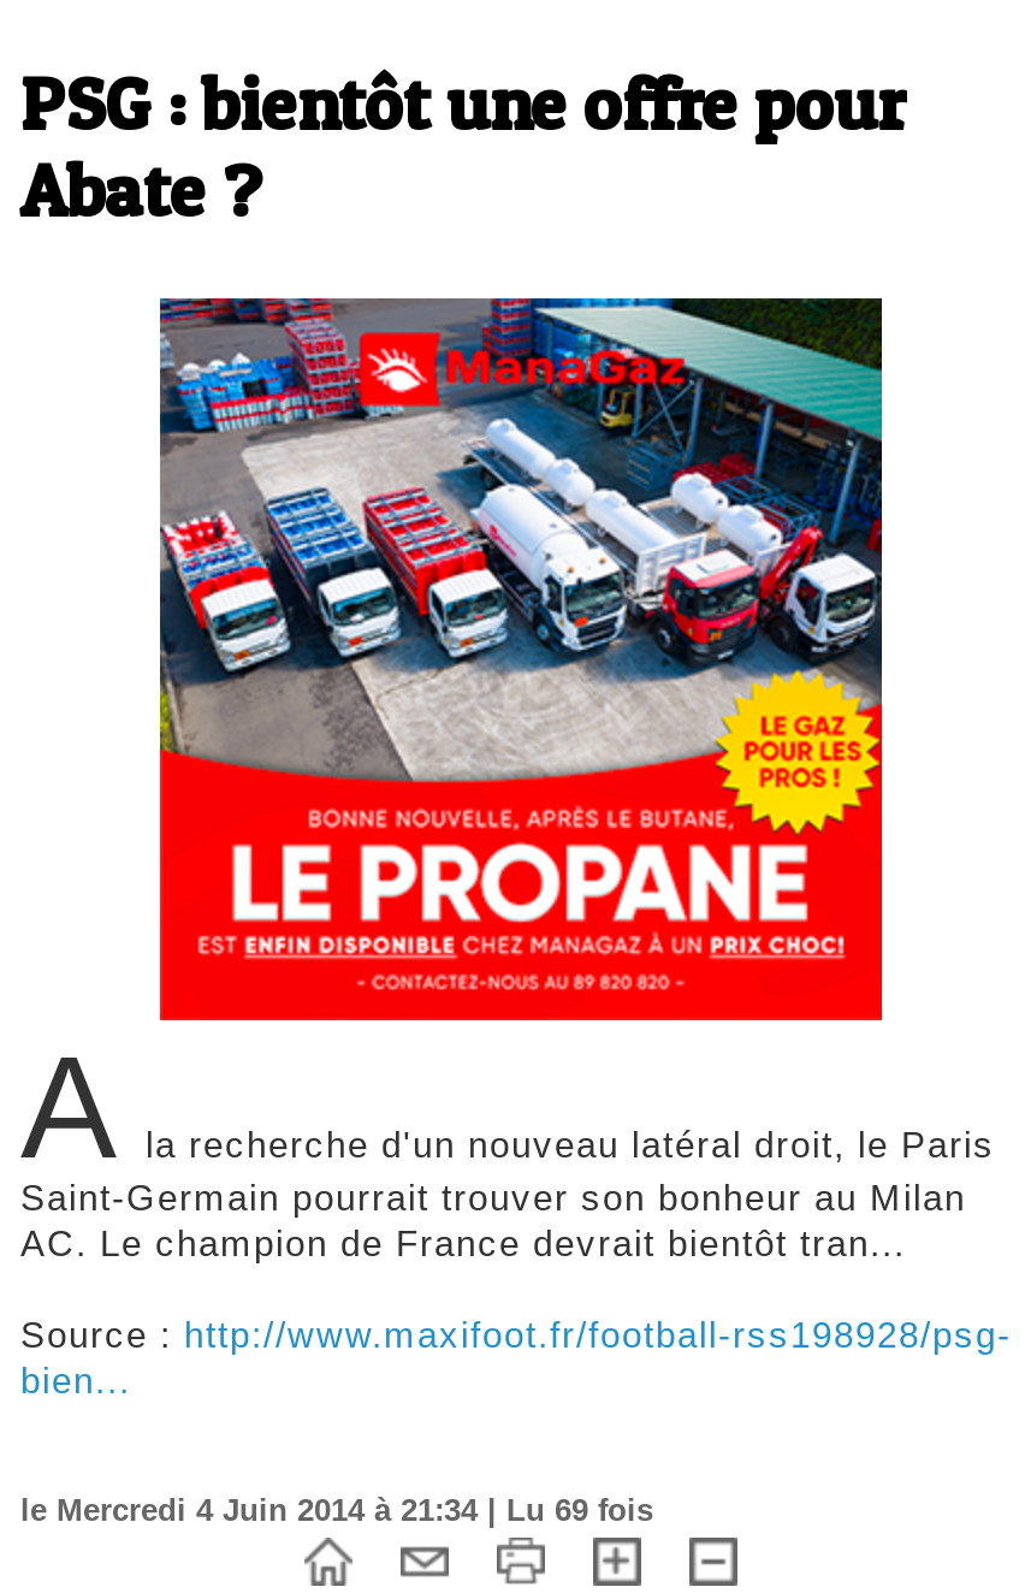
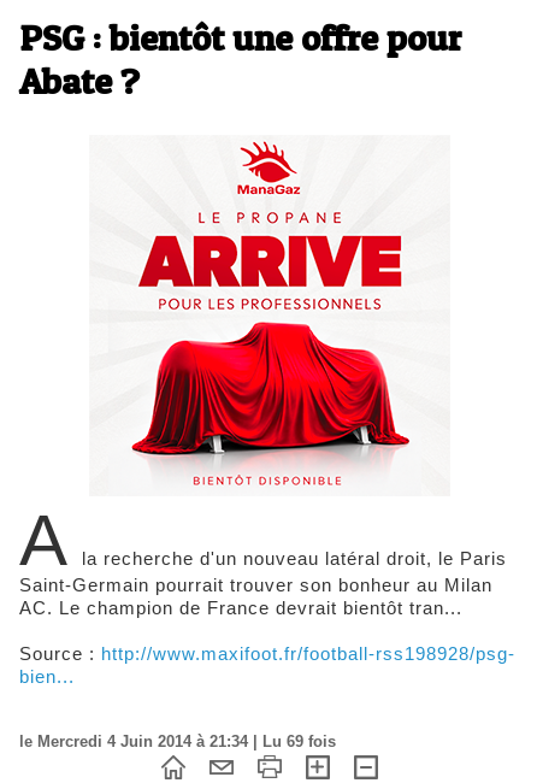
- [image]
+ [image]
